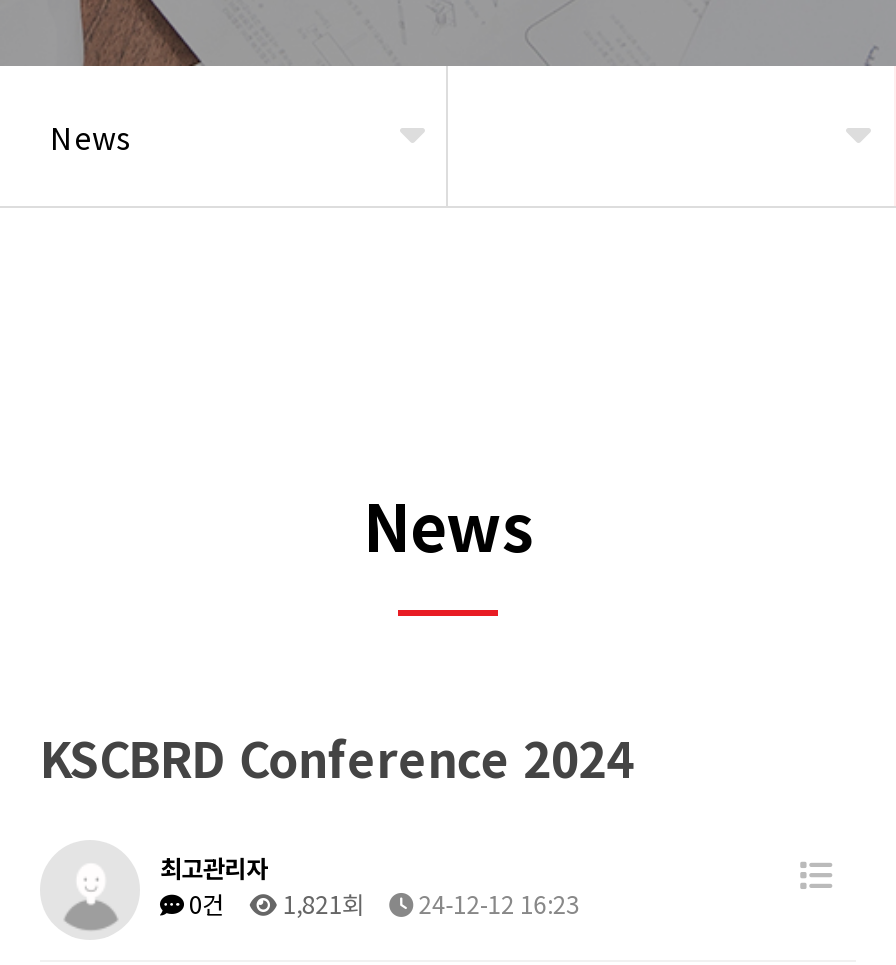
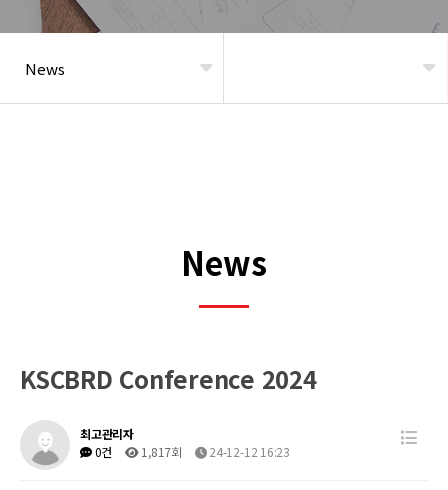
- 0건 1,821회 24-12-12 16:23
+ 0건 1,817회 24-12-12 16:23
